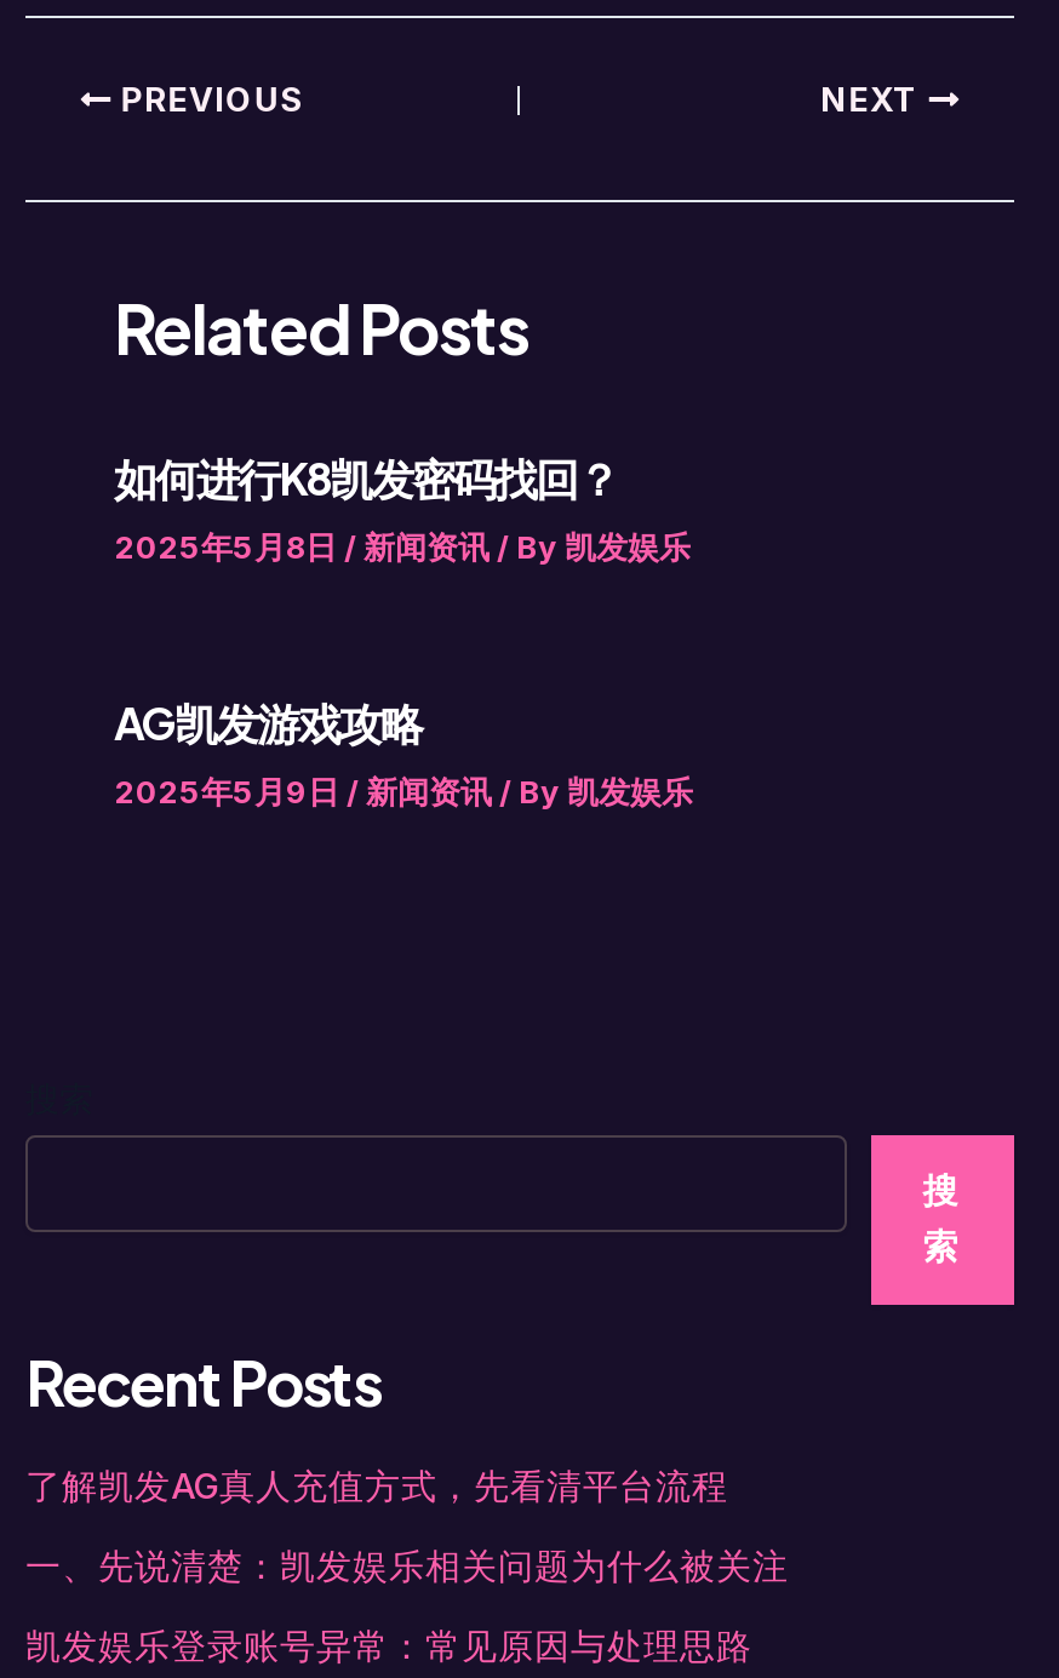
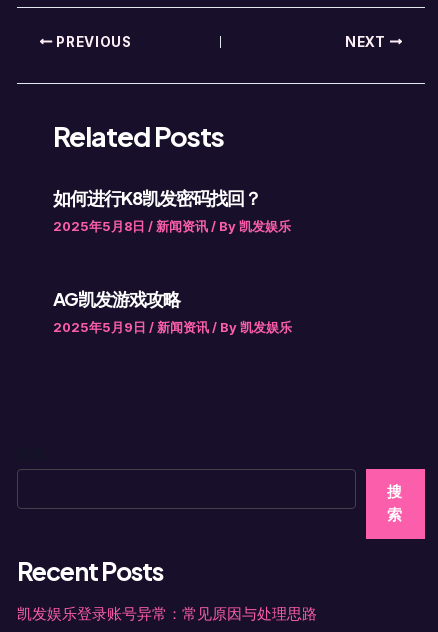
- 了解凯发AG真人充值方式，先看清平台流程
- 一、先说清楚：凯发娱乐相关问题为什么被关注
